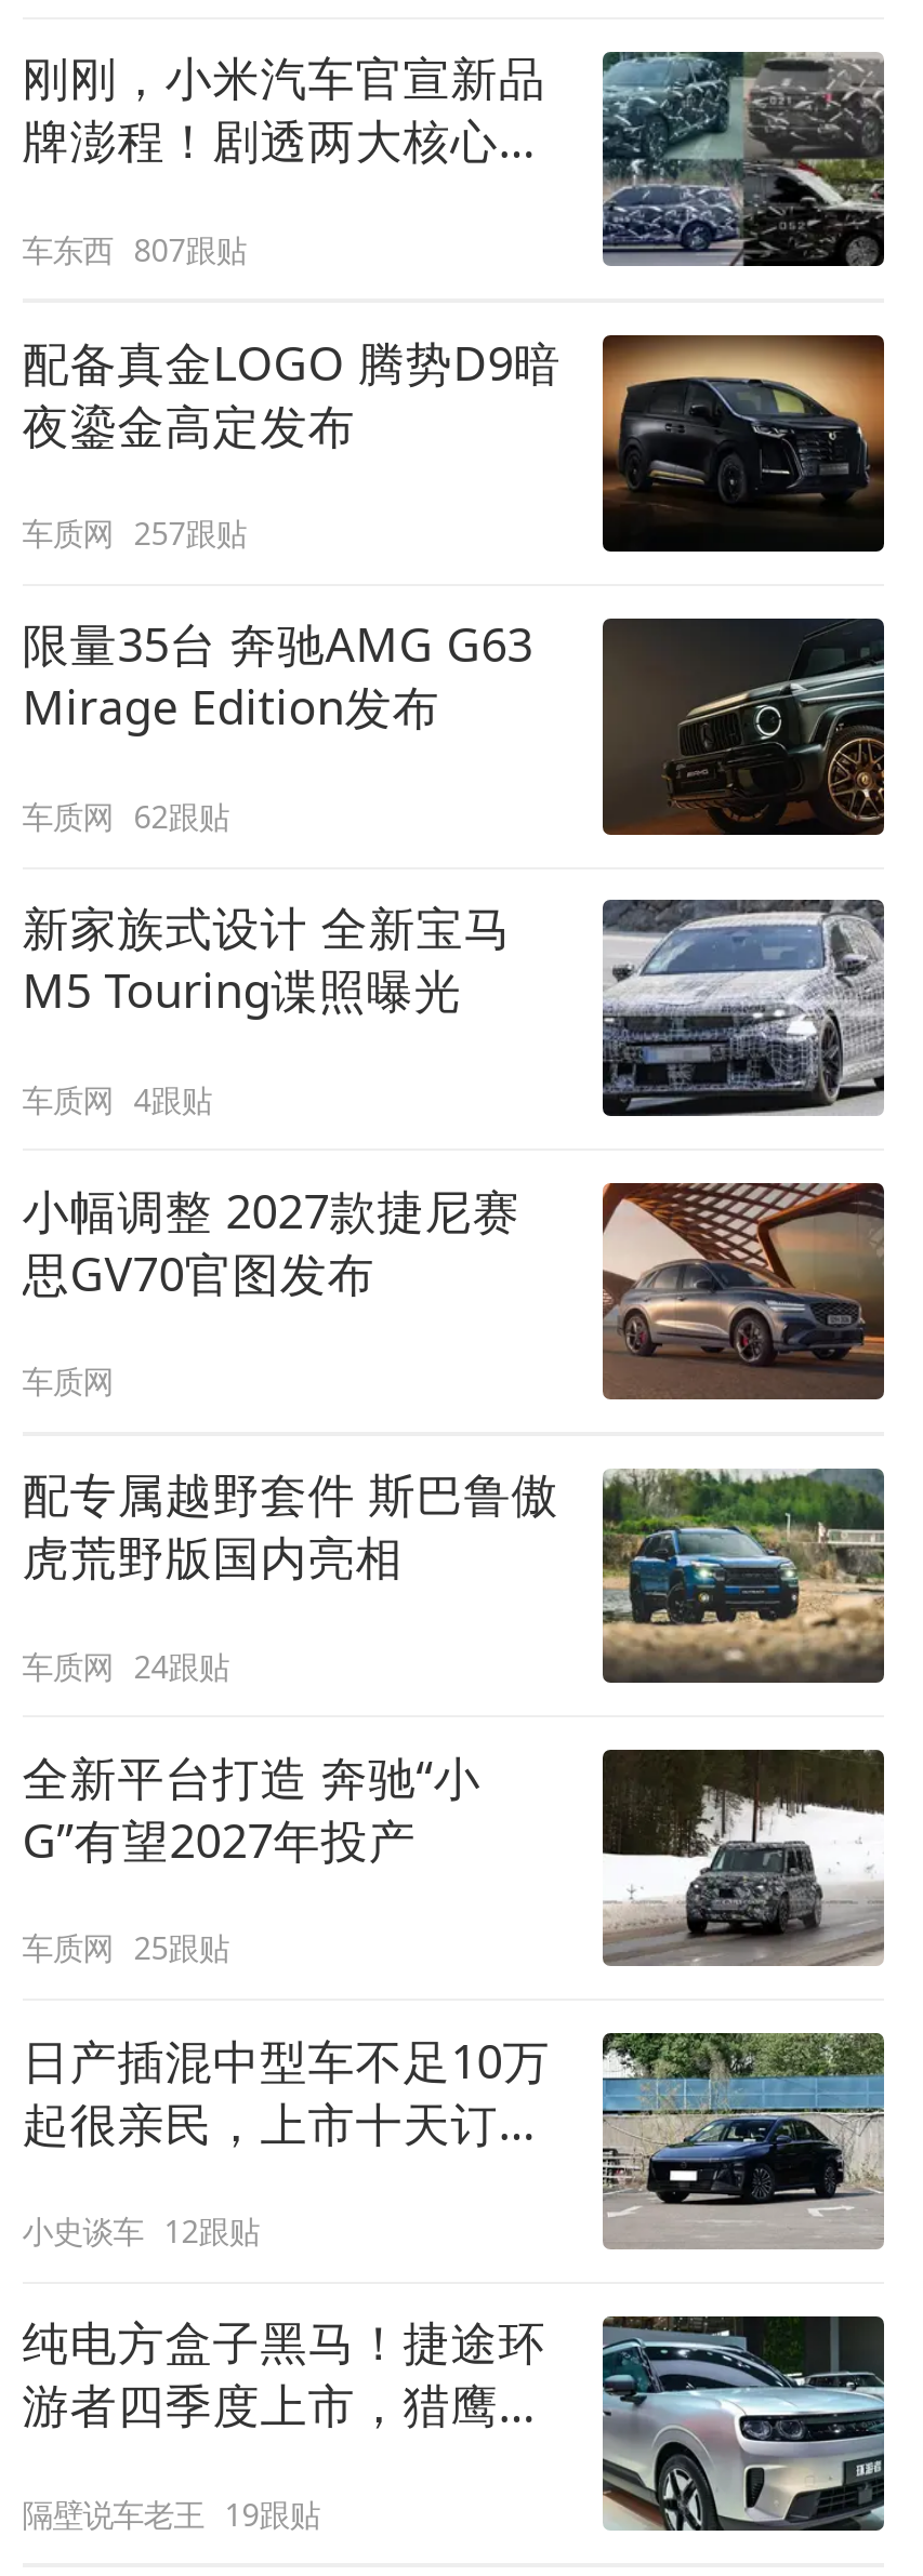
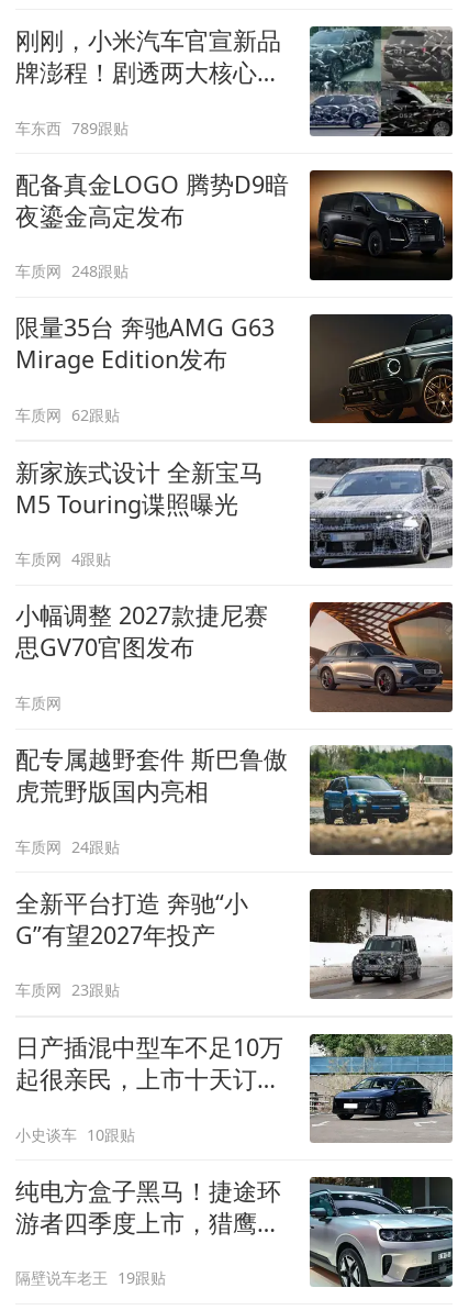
- 车东西 807跟贴
+ 车东西 789跟贴

- 车质网 257跟贴
+ 车质网 248跟贴

- 车质网 25跟贴
+ 车质网 23跟贴

- 小史谈车 12跟贴
+ 小史谈车 10跟贴
